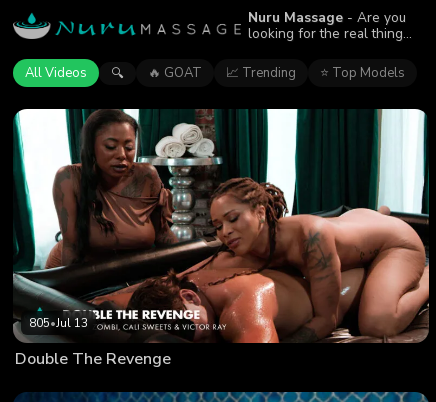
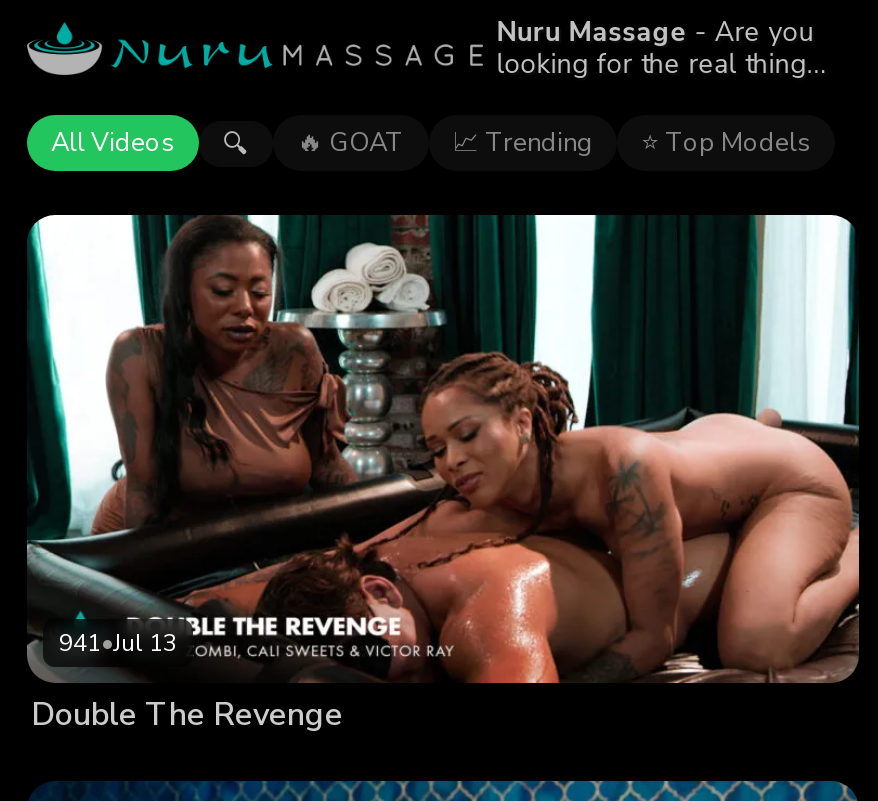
- 805•Jul 13
+ 941•Jul 13
